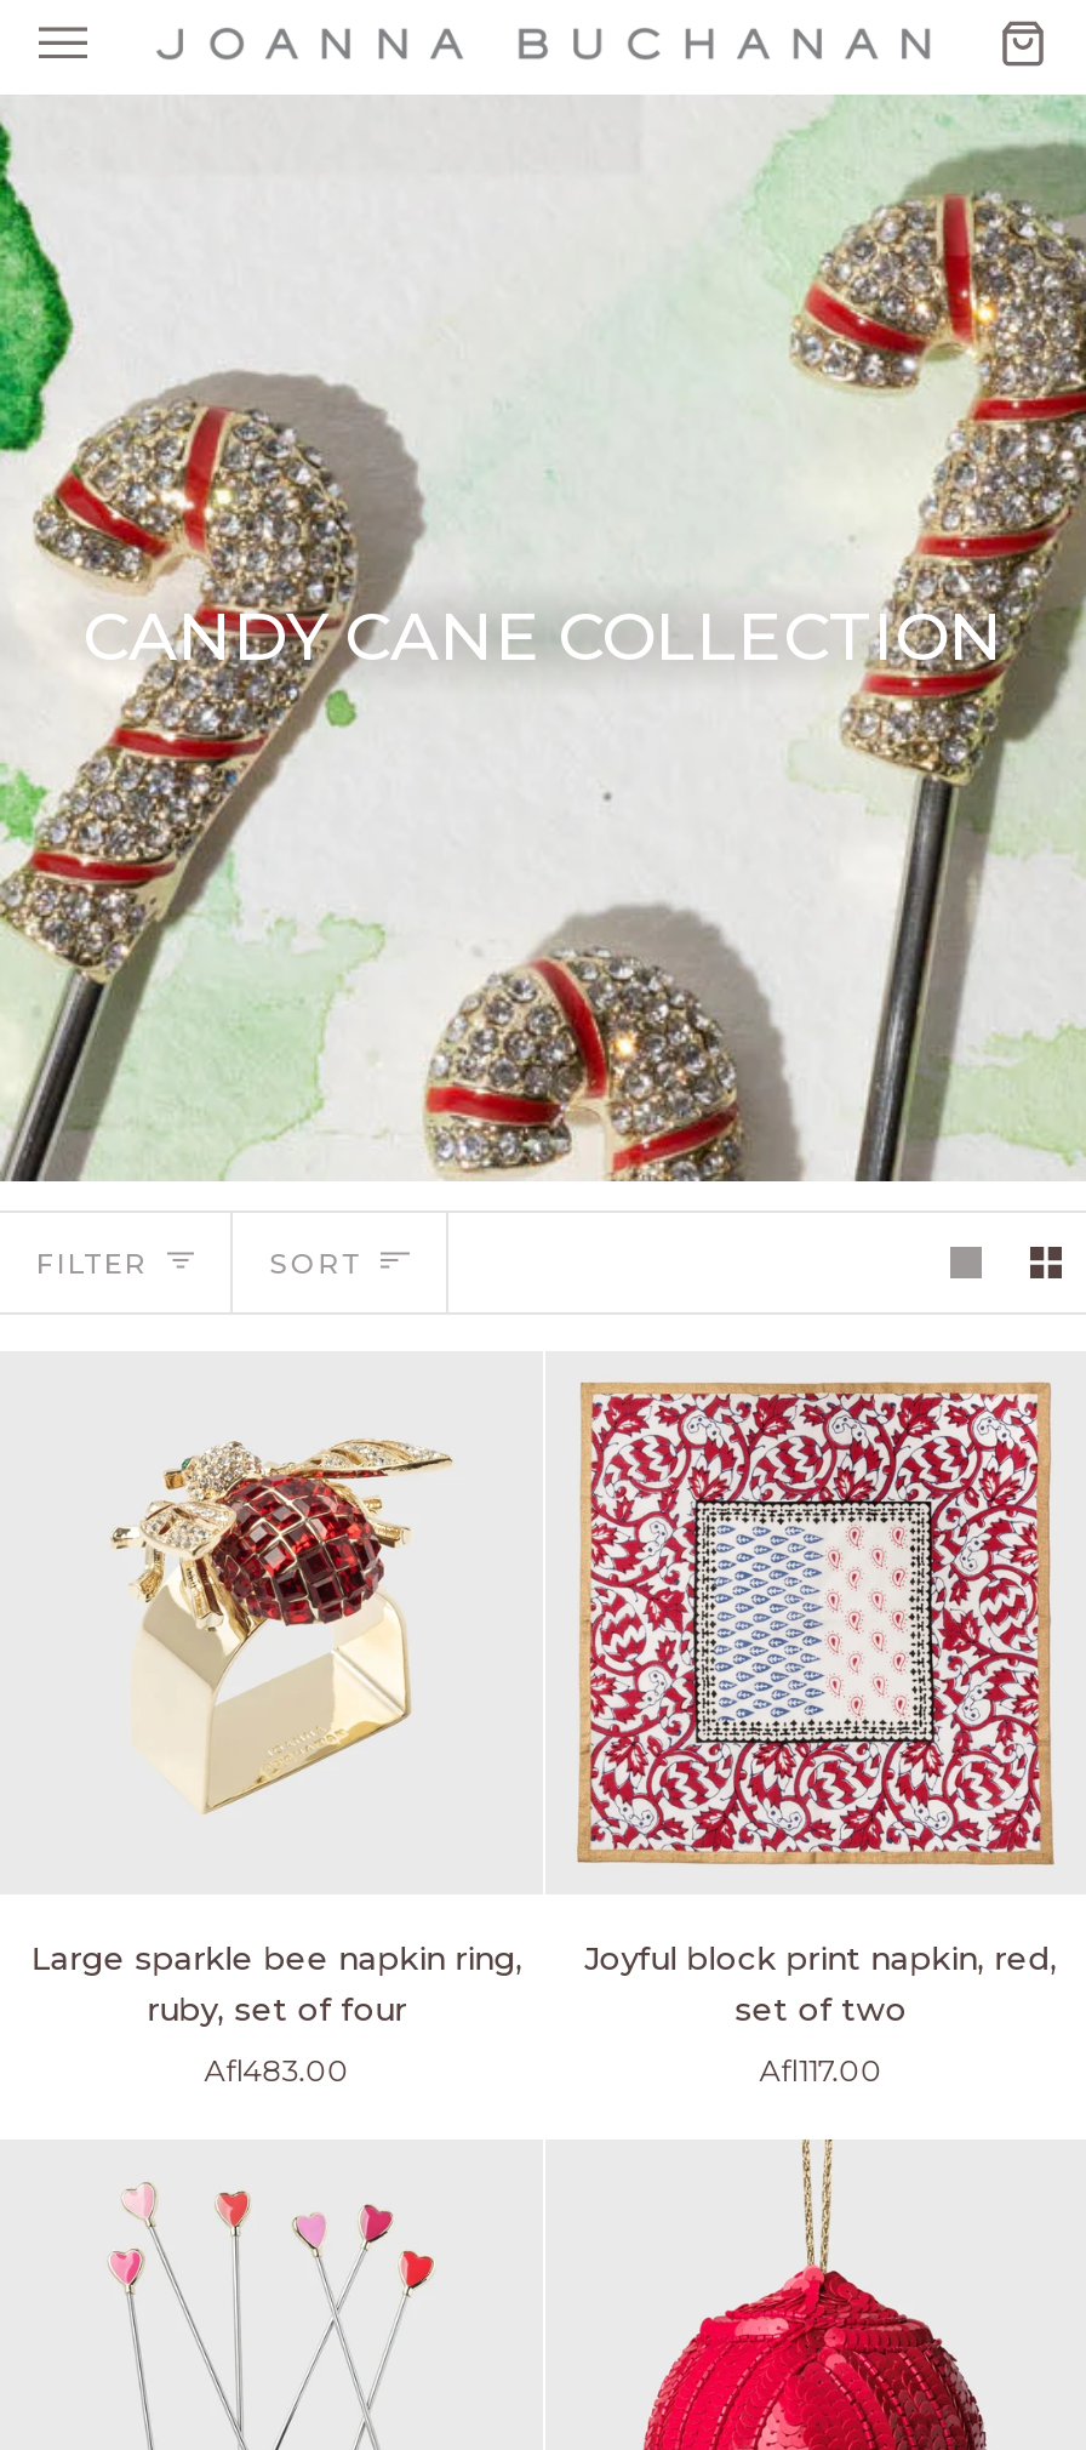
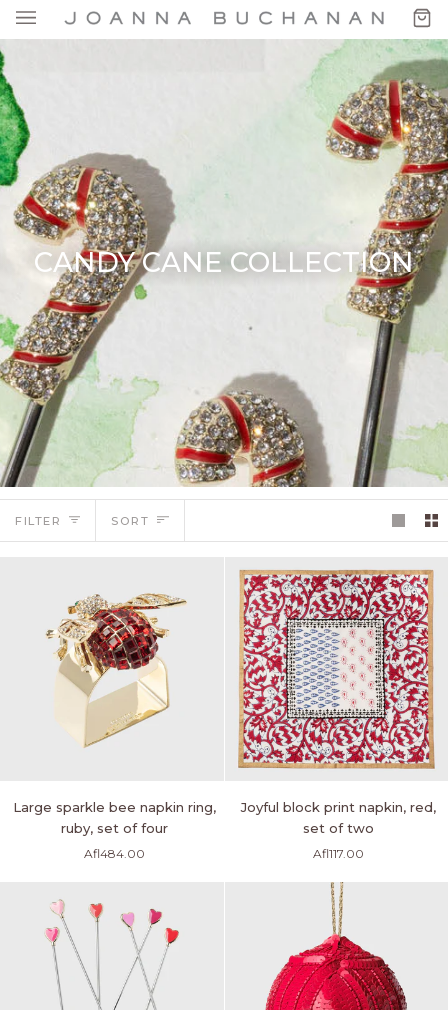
- Afl483.00
+ Afl484.00
